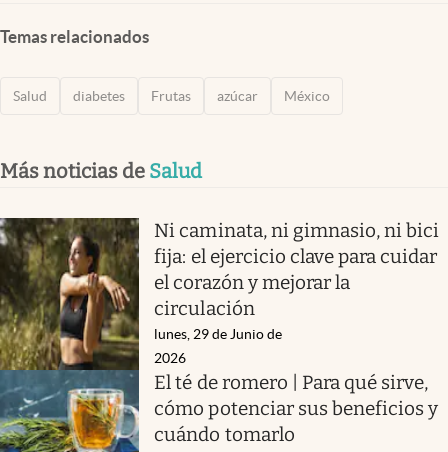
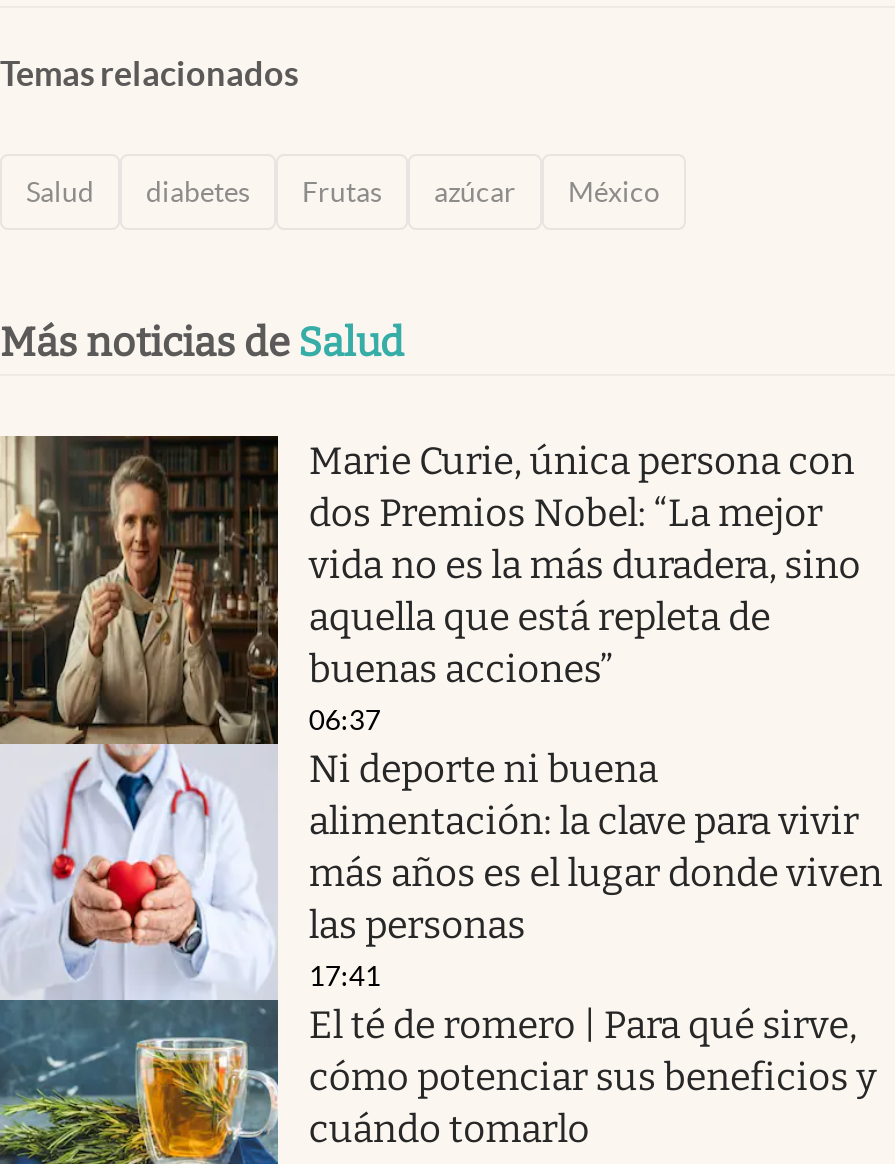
- [image]
- Ni caminata, ni gimnasio, ni bici
- fija: el ejercicio clave para cuidar
- el corazón y mejorar la
- circulación
- lunes, 29 de Junio de
- 2026
+ [image]
+ Marie Curie, única persona con
+ dos Premios Nobel: “La mejor
+ vida no es la más duradera, sino
+ aquella que está repleta de
+ buenas acciones”
+ 06:37
+ Ni deporte ni buena
+ alimentación: la clave para vivir
+ más años es el lugar donde viven
+ las personas
+ 17:41
